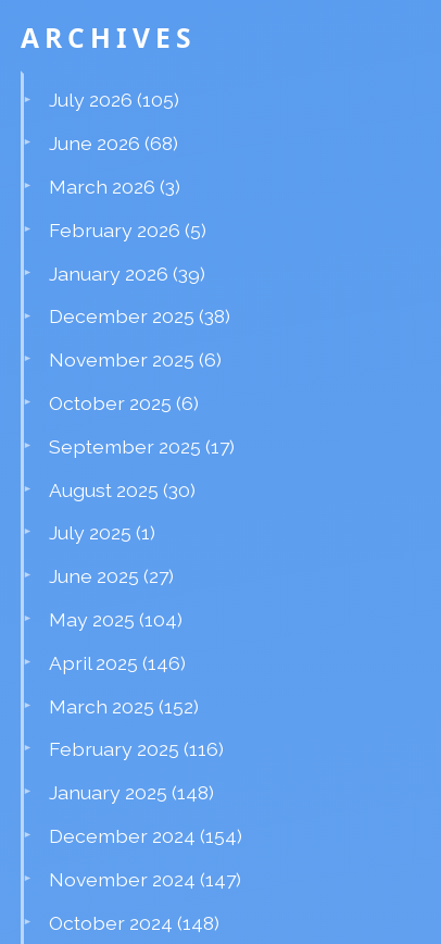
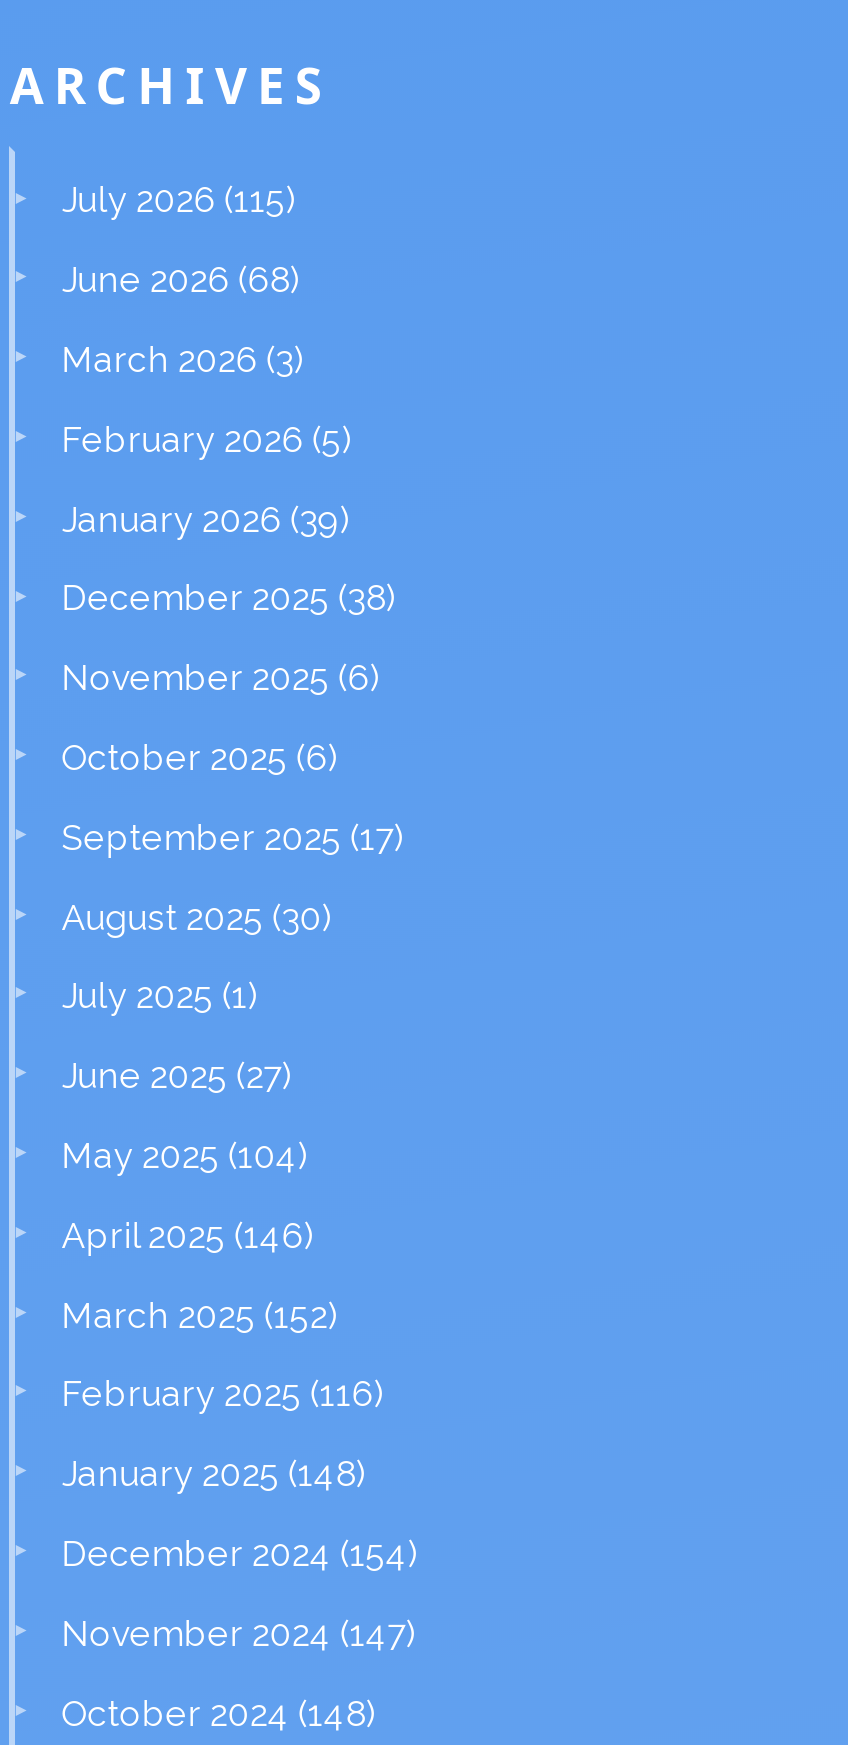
- July 2026 (105)
+ July 2026 (115)
